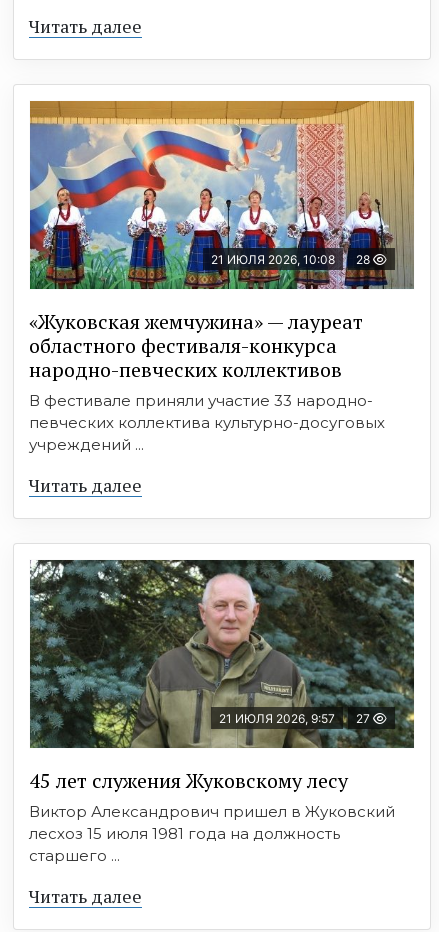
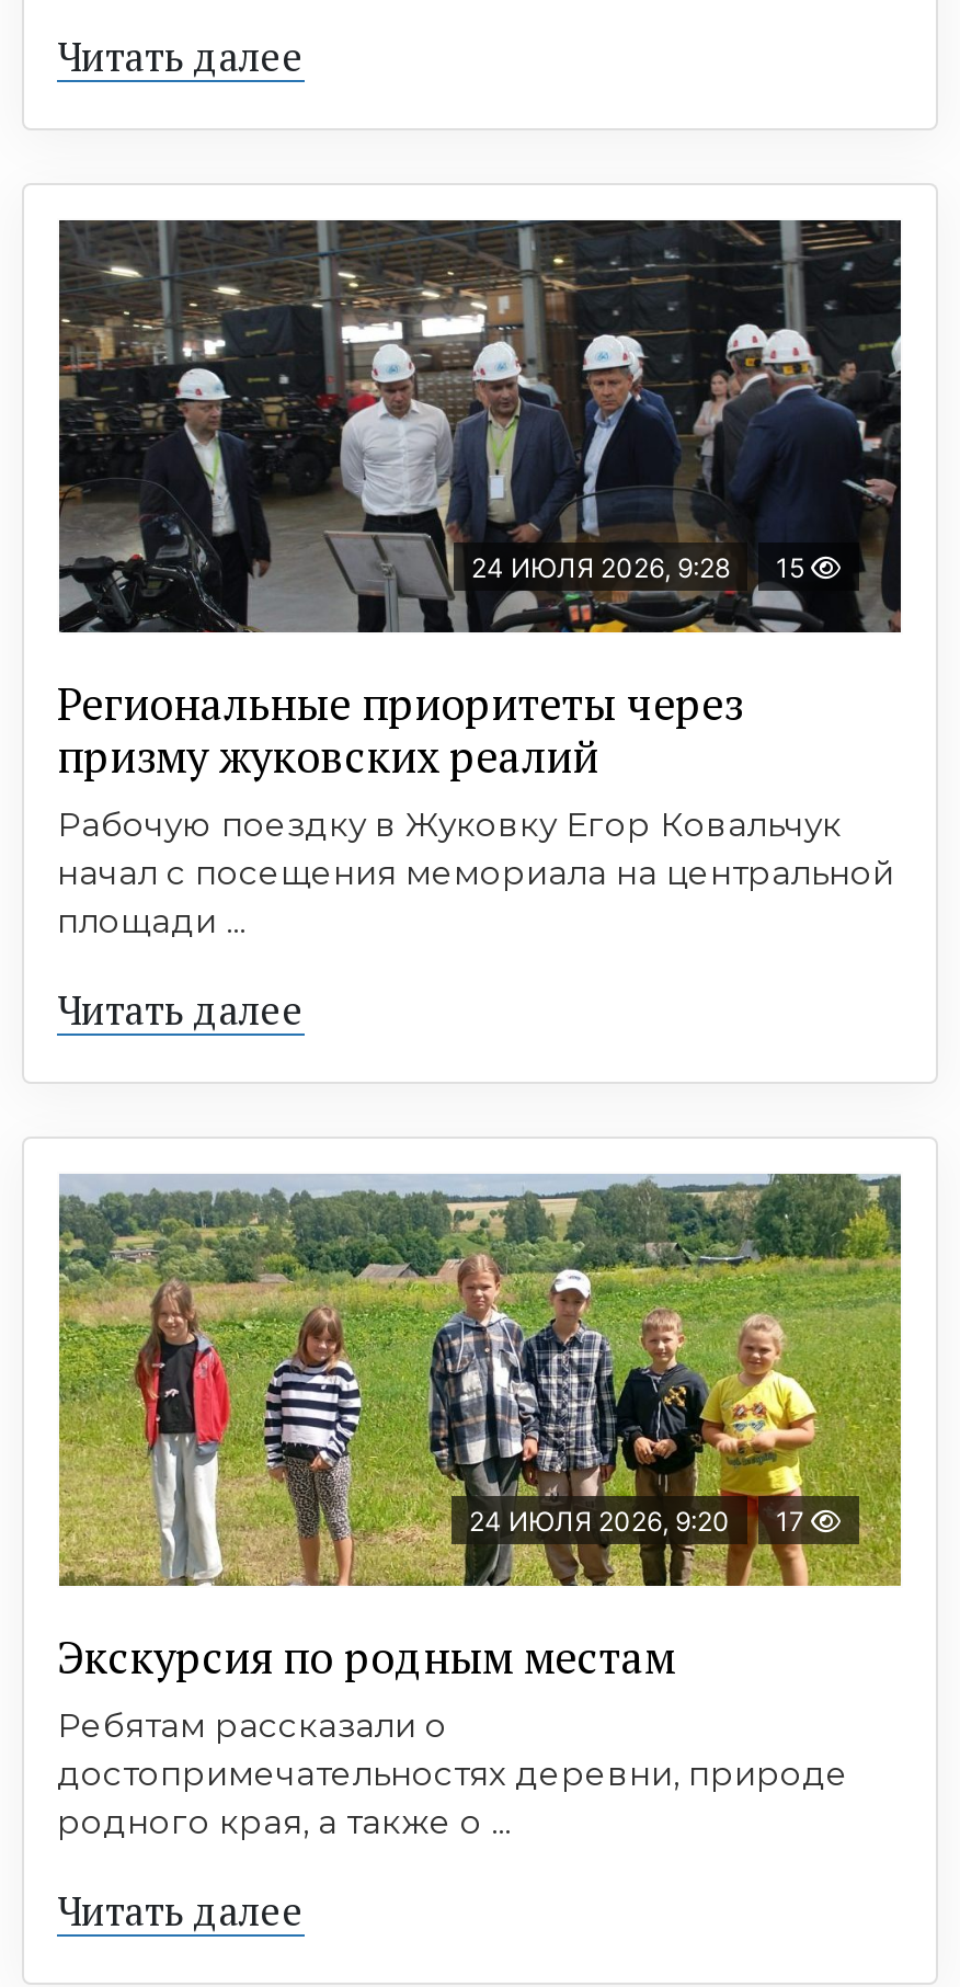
- [image]
- 21 ИЮЛЯ 2026, 10:08
- 28
+ [image]
+ 24 ИЮЛЯ 2026, 9:28
+ 15

- «Жуковская жемчужина» — лауреат
- областного фестиваля-конкурса
- народно-певческих коллективов
- В фестивале приняли участие 33 народно-
- певческих коллектива культурно-досуговых
- учреждений ...
+ Региональные приоритеты через
+ призму жуковских реалий
+ Рабочую поездку в Жуковку Егор Ковальчук
+ начал с посещения мемориала на центральной
+ площади ...

- [image]
- 21 ИЮЛЯ 2026, 9:57
- 27
+ [image]
+ 24 ИЮЛЯ 2026, 9:20
+ 17

- 45 лет служения Жуковскому лесу
- Виктор Александрович пришел в Жуковский
- лесхоз 15 июля 1981 года на должность
- старшего ...
+ Экскурсия по родным местам
+ Ребятам рассказали о
+ достопримечательностях деревни, природе
+ родного края, а также о ...
